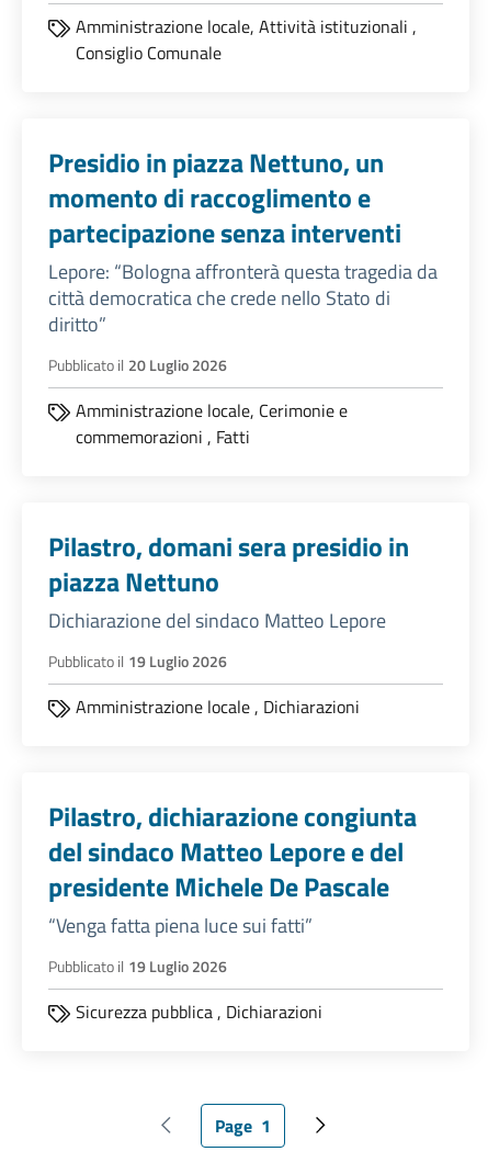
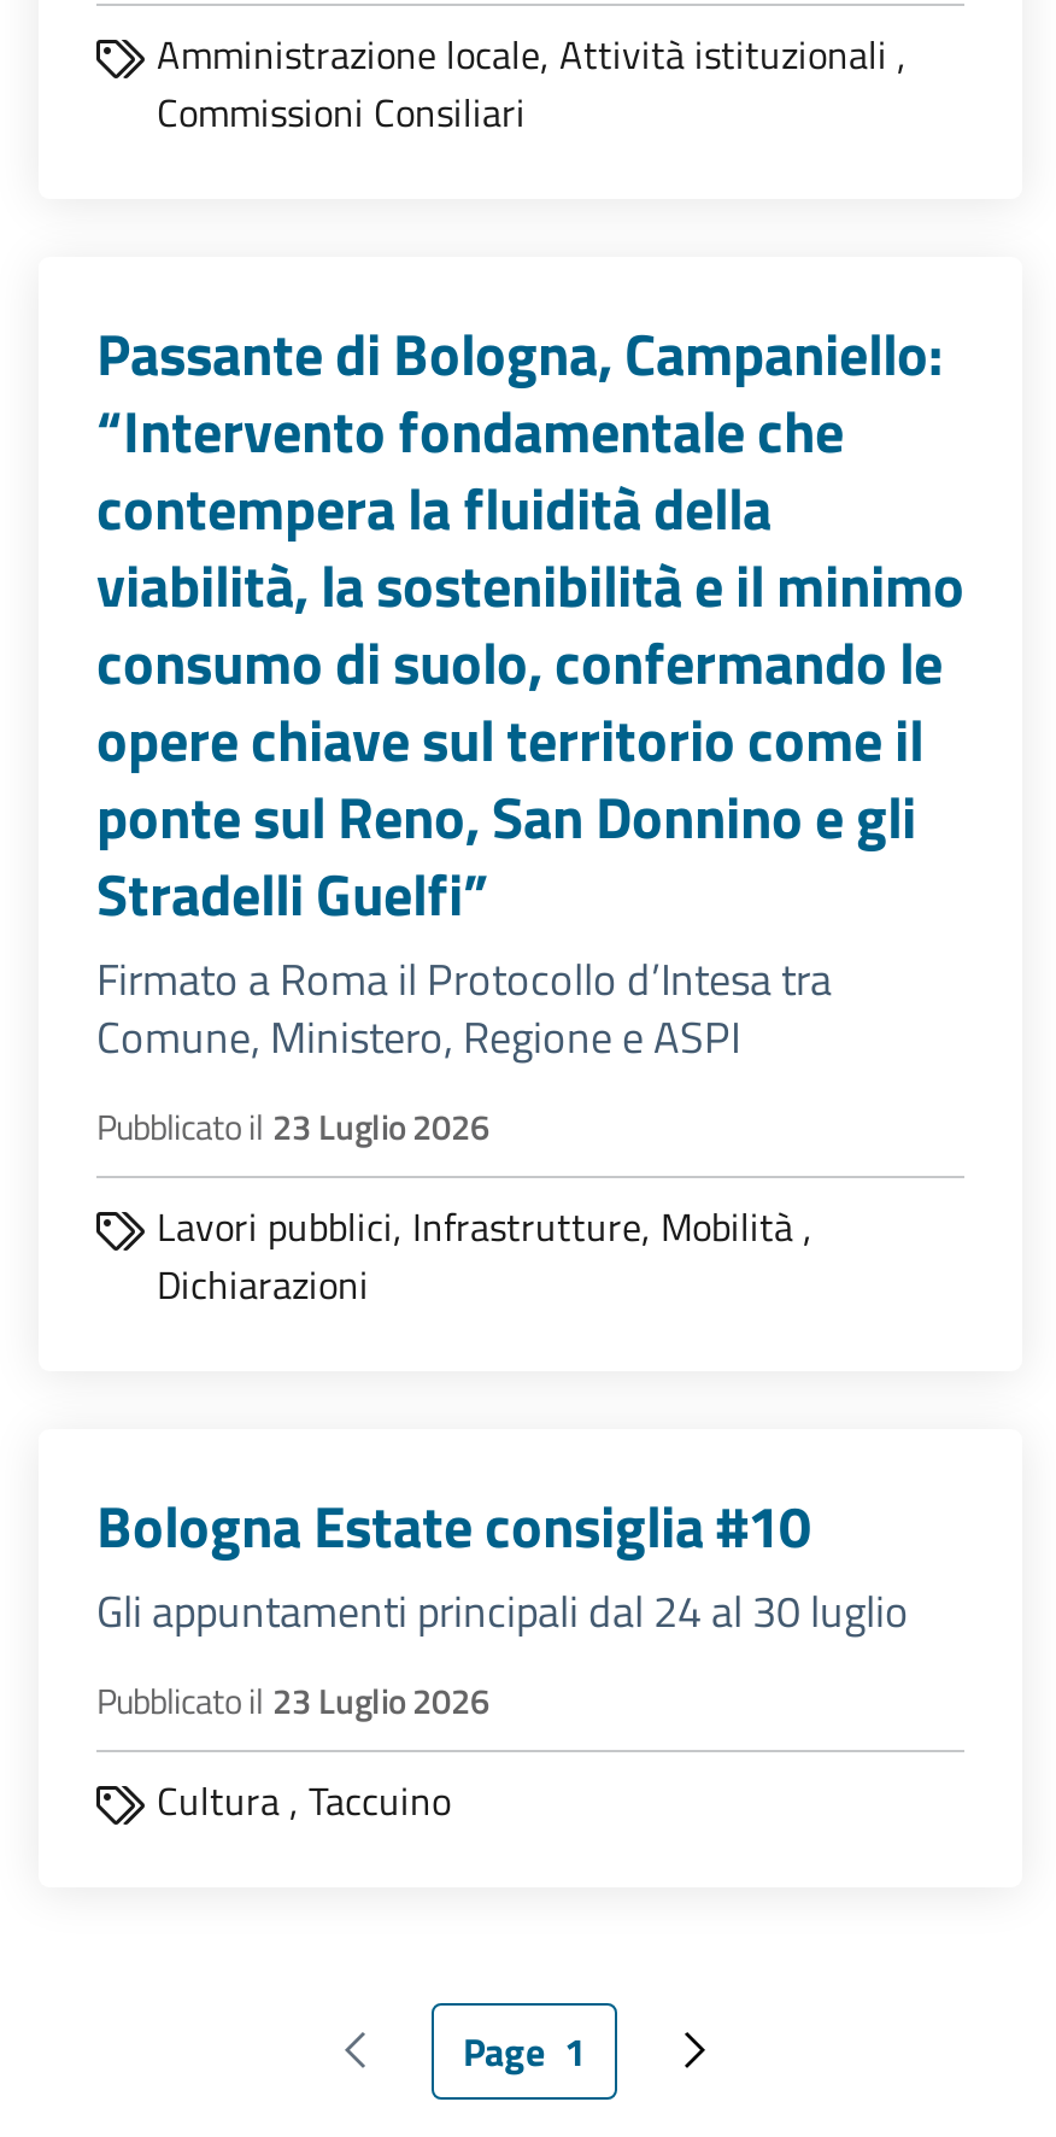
- Consiglio Comunale
- Presidio in piazza Nettuno, un
- momento di raccoglimento e
- partecipazione senza interventi
- Lepore: “Bologna affronterà questa tragedia da
- città democratica che crede nello Stato di
- diritto”
- Pubblicato il 20 Luglio 2026
- Amministrazione locale, Cerimonie e
- commemorazioni, Fatti
- Pilastro, domani sera presidio in
- piazza Nettuno
- Dichiarazione del sindaco Matteo Lepore
- Pubblicato il 19 Luglio 2026
- Amministrazione locale, Dichiarazioni
- Pilastro, dichiarazione congiunta
- del sindaco Matteo Lepore e del
- presidente Michele De Pascale
- “Venga fatta piena luce sui fatti”
- Pubblicato il 19 Luglio 2026
- Sicurezza pubblica, Dichiarazioni
+ Commissioni Consiliari
+ Passante di Bologna, Campaniello:
+ “Intervento fondamentale che
+ contempera la fluidità della
+ viabilità, la sostenibilità e il minimo
+ consumo di suolo, confermando le
+ opere chiave sul territorio come il
+ ponte sul Reno, San Donnino e gli
+ Stradelli Guelfi”
+ Firmato a Roma il Protocollo d’Intesa tra
+ Comune, Ministero, Regione e ASPI
+ Pubblicato il 23 Luglio 2026
+ Lavori pubblici, Infrastrutture, Mobilità,
+ Dichiarazioni
+ Bologna Estate consiglia #10
+ Gli appuntamenti principali dal 24 al 30 luglio
+ Pubblicato il 23 Luglio 2026
+ Cultura, Taccuino
